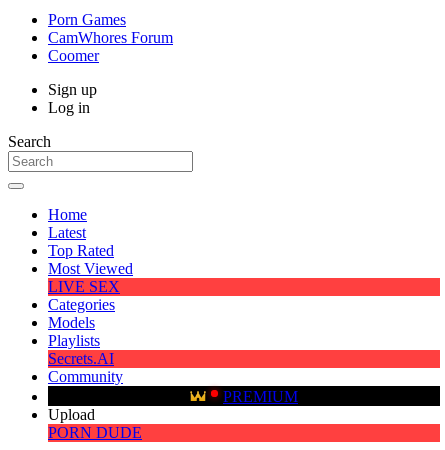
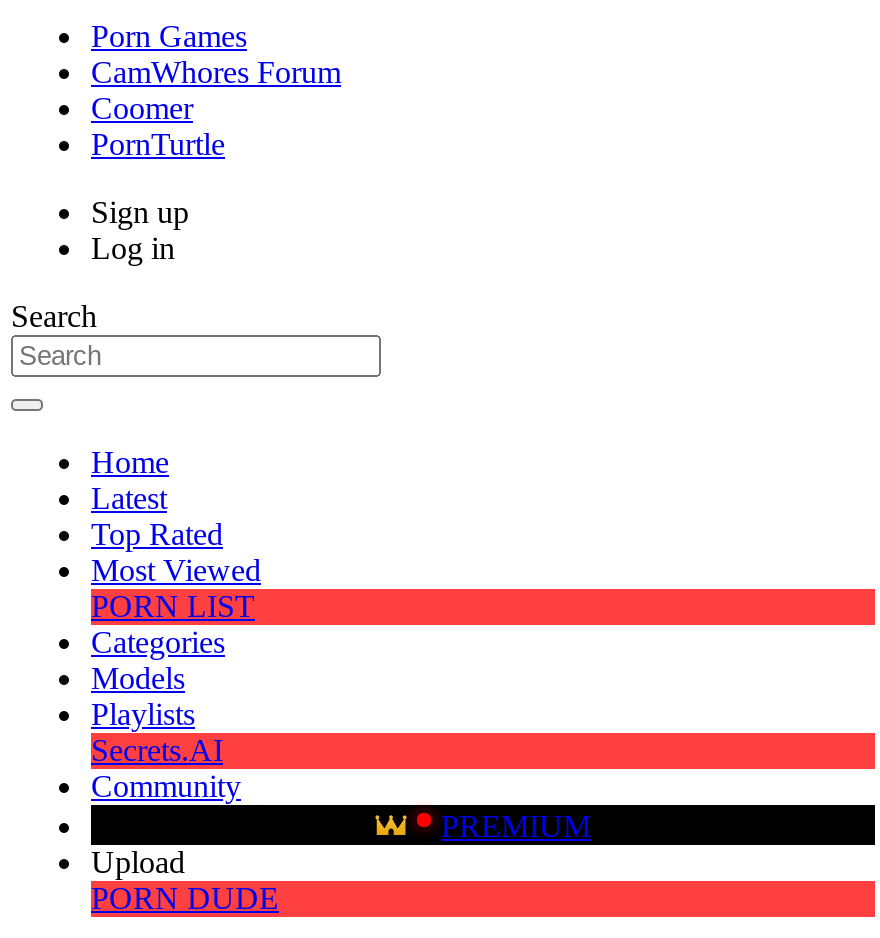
+ PornTurtle

- LIVE SEX
+ PORN LIST
